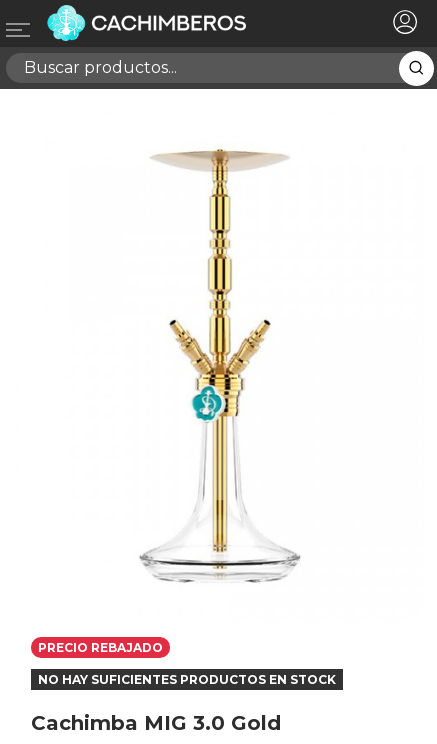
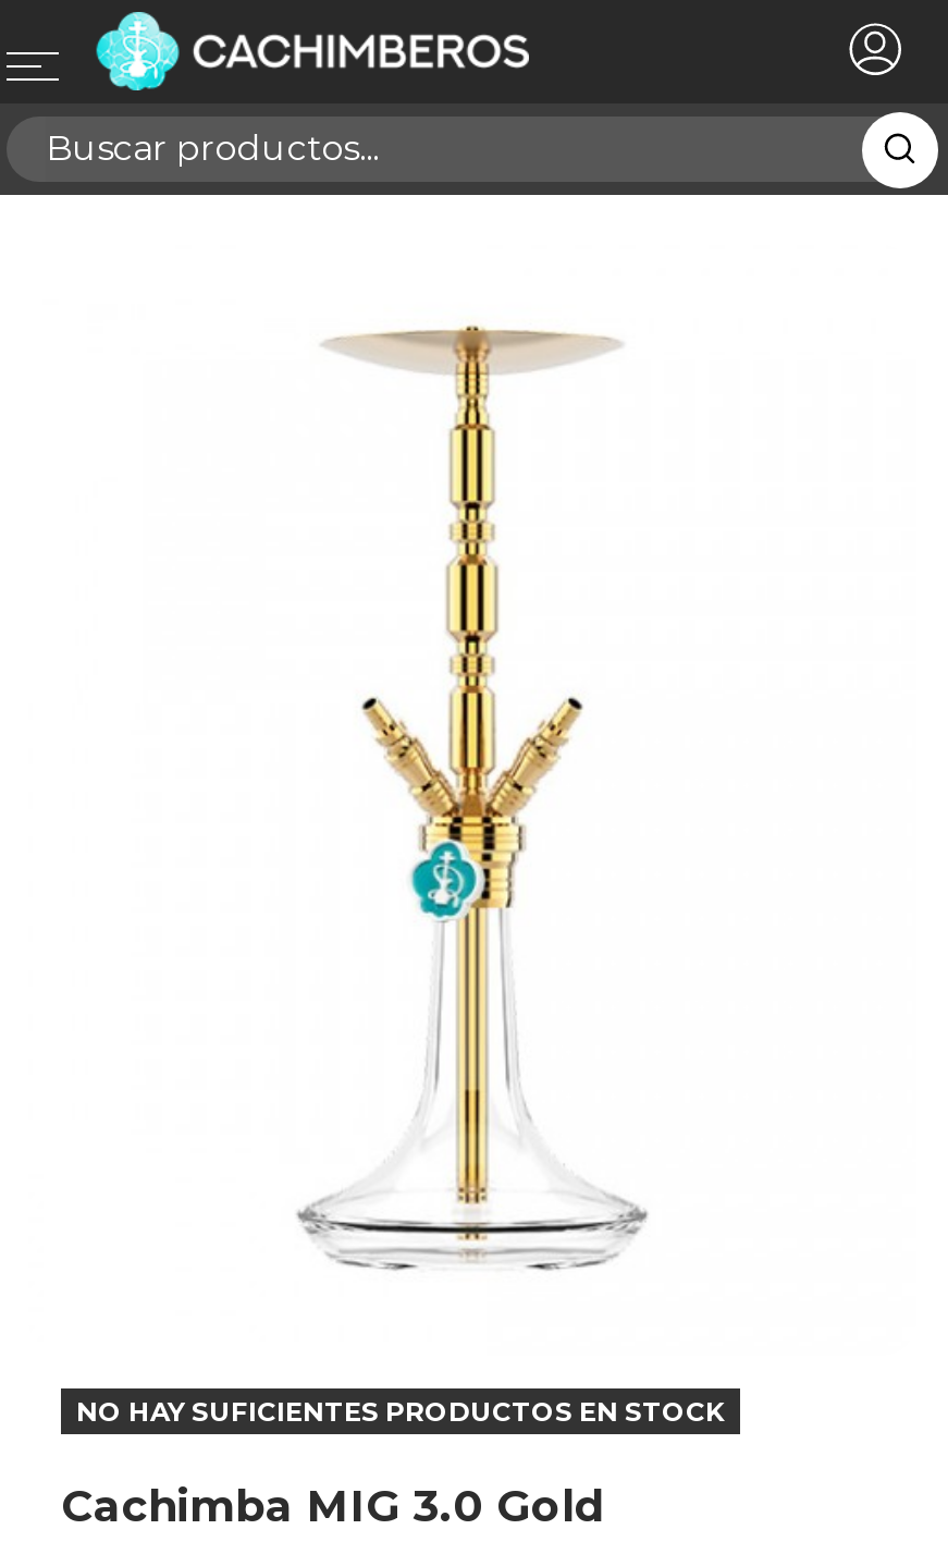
- PRECIO REBAJADO
